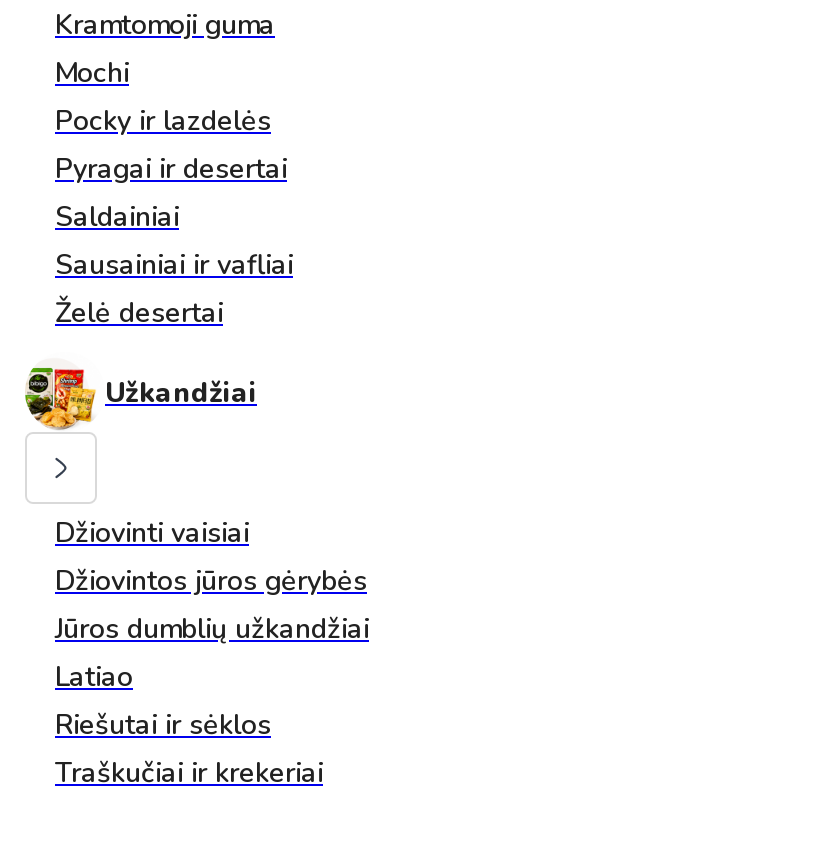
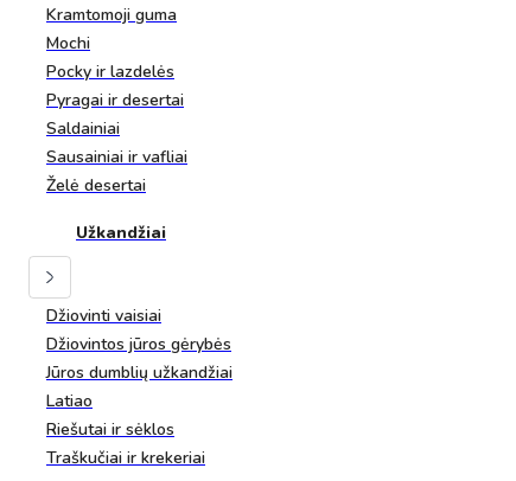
- [image]
